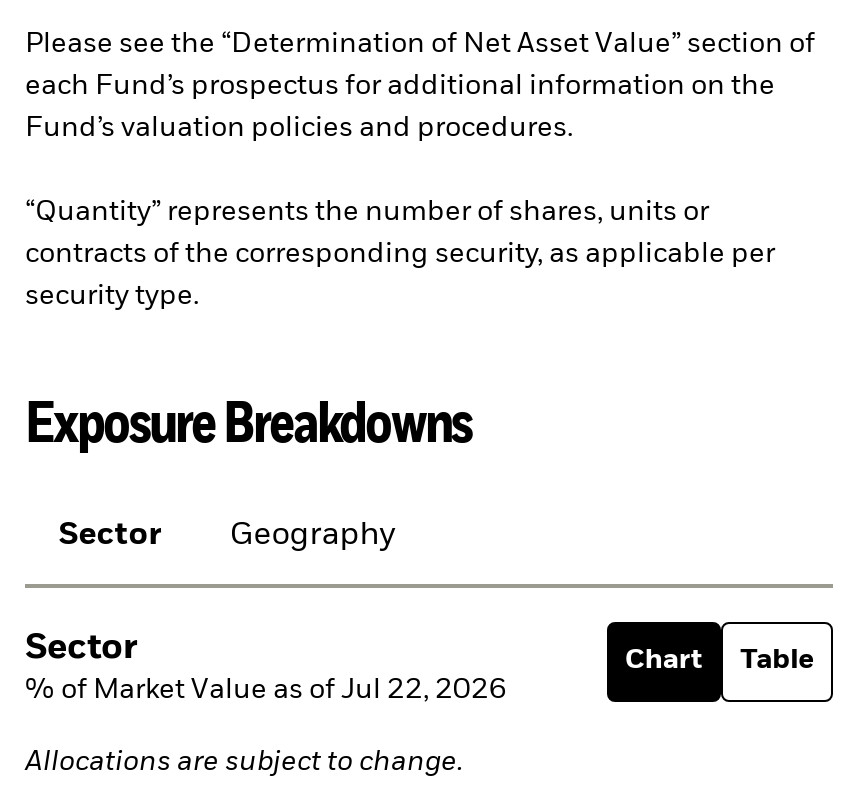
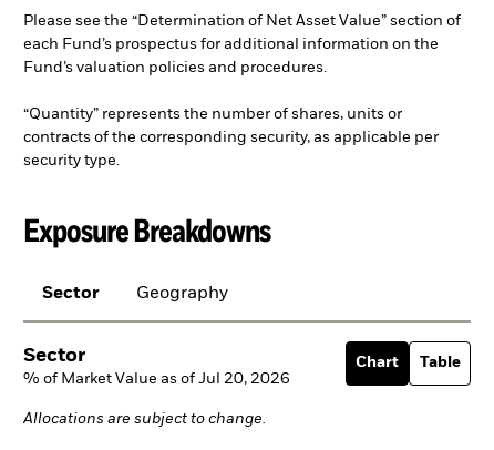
- % of Market Value as of Jul 22, 2026
+ % of Market Value as of Jul 20, 2026
